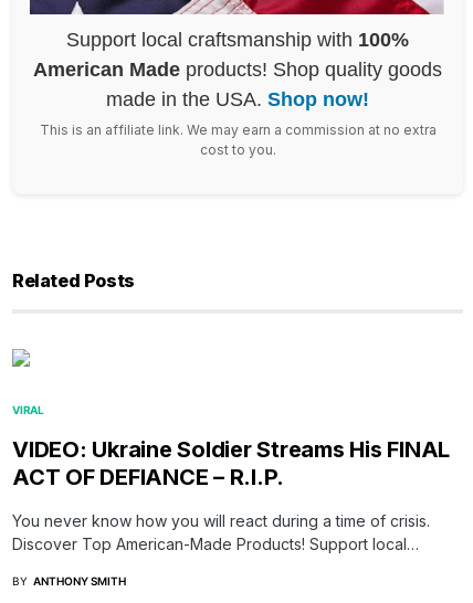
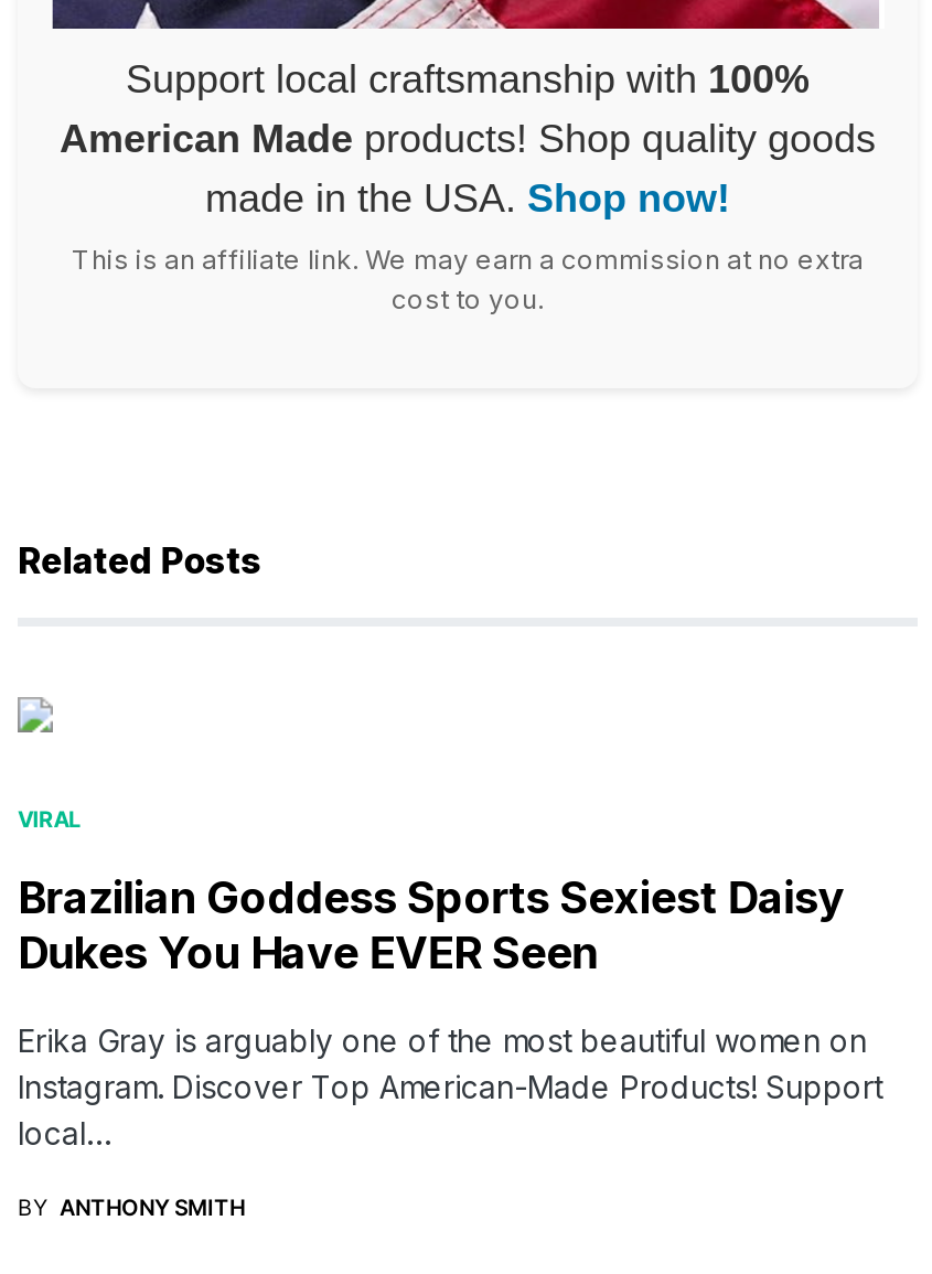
- VIDEO: Ukraine Soldier Streams His FINAL
- ACT OF DEFIANCE – R.I.P.
+ Brazilian Goddess Sports Sexiest Daisy
+ Dukes You Have EVER Seen

- You never know how you will react during a time of crisis.
- Discover Top American-Made Products! Support local…
+ Erika Gray is arguably one of the most beautiful women on
+ Instagram. Discover Top American-Made Products! Support
+ local…
